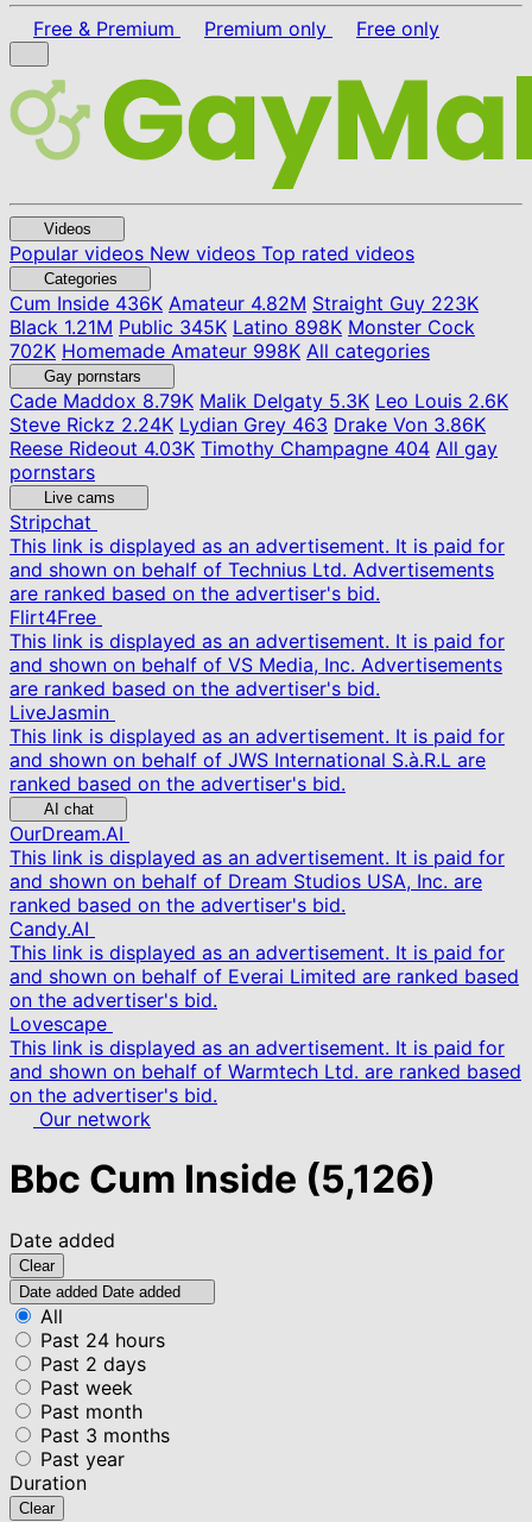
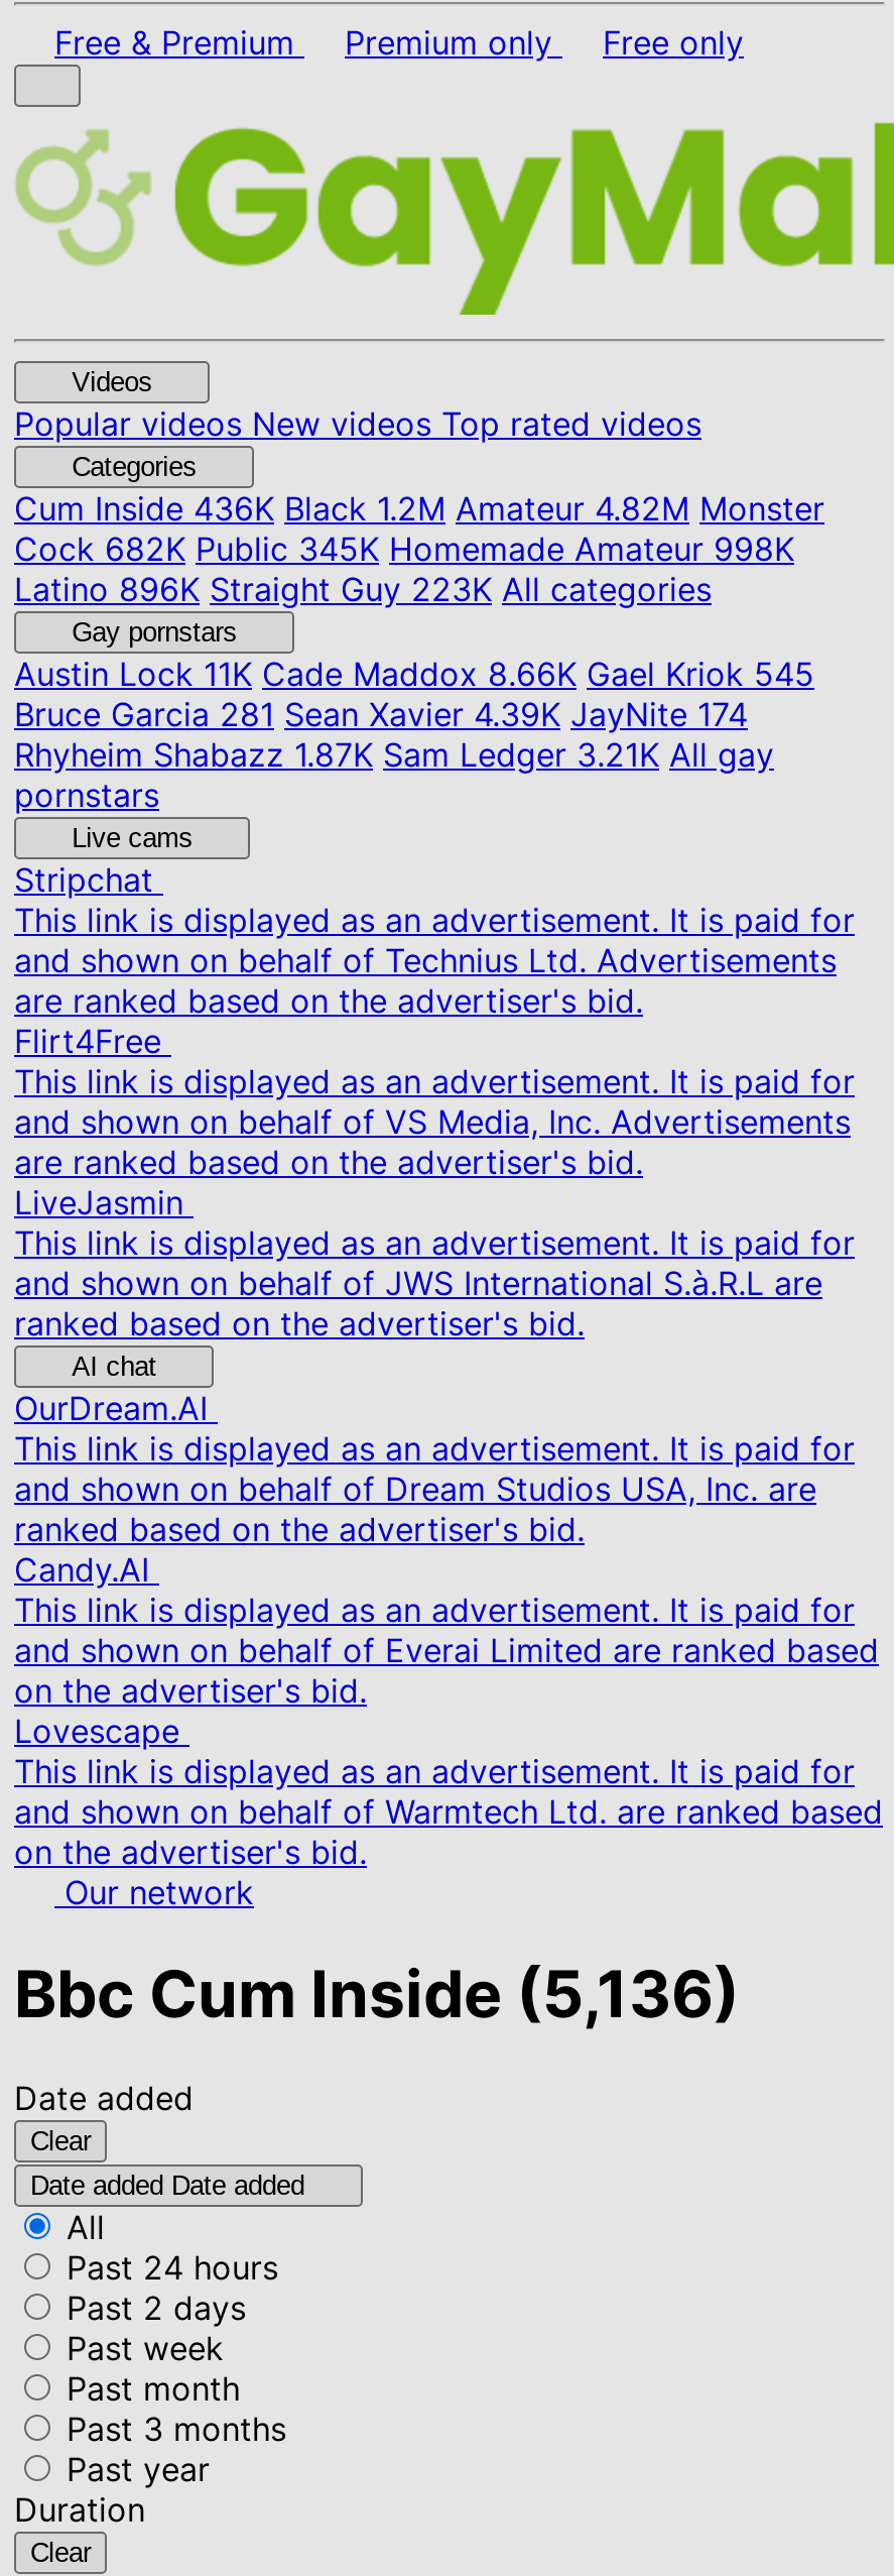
- Cum Inside436K Amateur 4.82M Straight Guy 223K
- Black 1.21M Public 345K Latino 898K Monster Cock
- 702K Homemade Amateur 998K All categories
+ Cum Inside436K Black 1.2M Amateur 4.82M Monster
+ Cock 682K Public 345K Homemade Amateur 998K
+ Latino 896K Straight Guy 223K All categories

- Cade Maddox8.79K Malik Delgaty 5.3K Leo Louis 2.6K
- Steve Rickz 2.24K Lydian Grey 463 Drake Von 3.86K
- Reese Rideout 4.03K Timothy Champagne 404 All gay
+ Austin Lock11K Cade Maddox 8.66K Gael Kriok 545
+ Bruce Garcia 281 Sean Xavier 4.39K JayNite 174
+ Rhyheim Shabazz 1.87K Sam Ledger 3.21K All gay

- Bbc Cum Inside (5,126)
+ Bbc Cum Inside (5,136)
